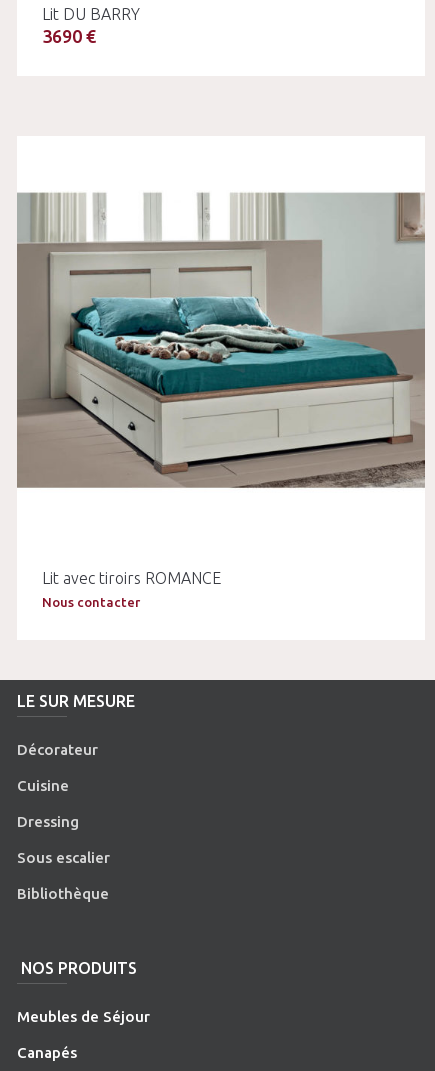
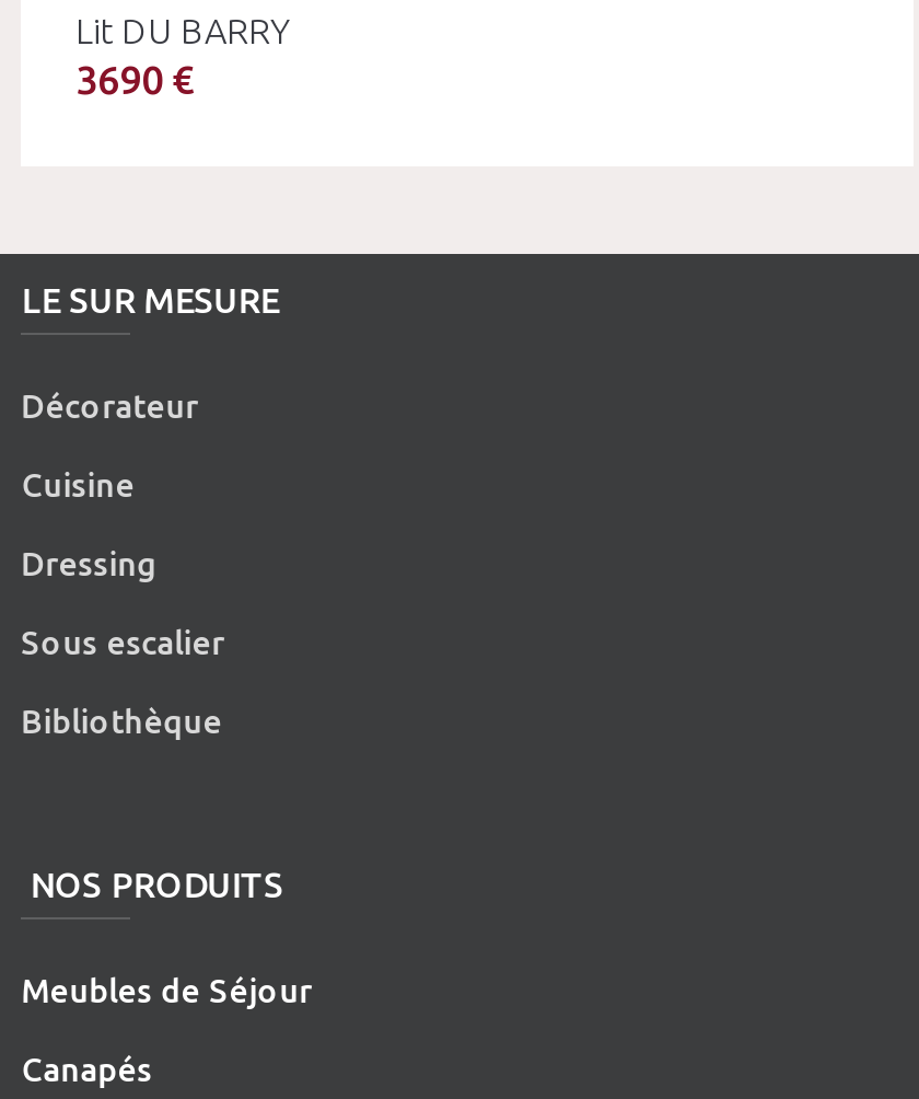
- [image]

- Lit avec tiroirs ROMANCE
- Nous contacter
